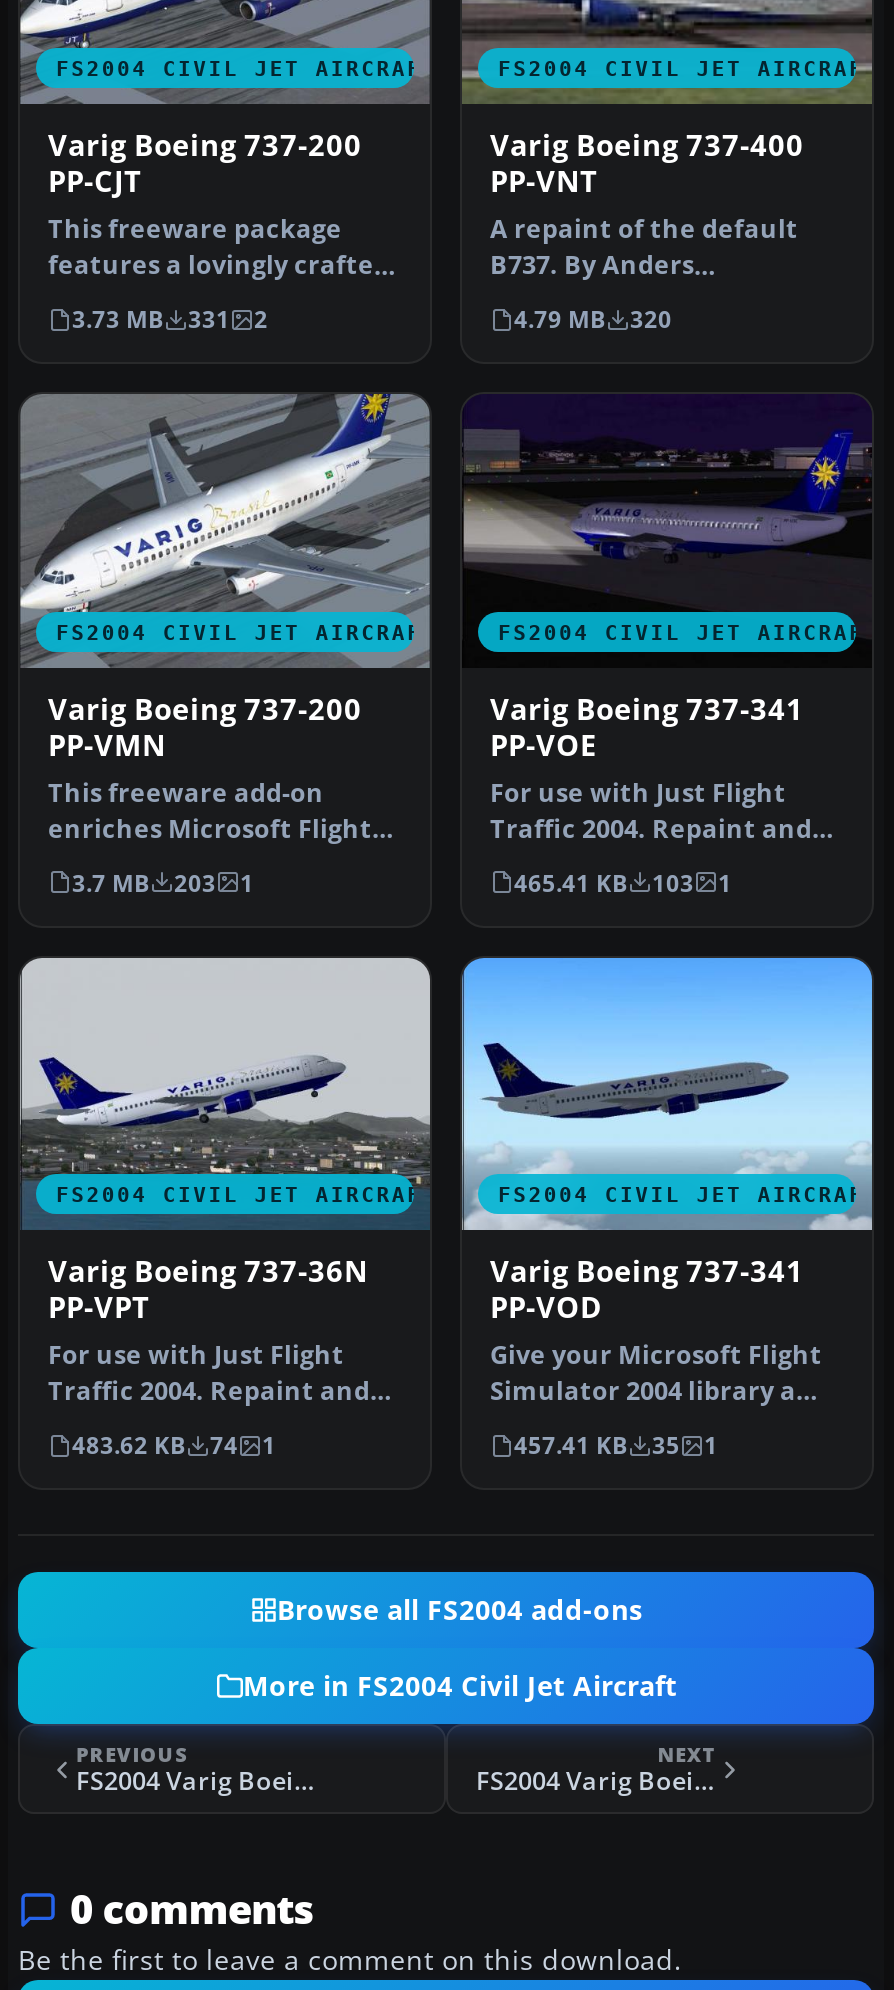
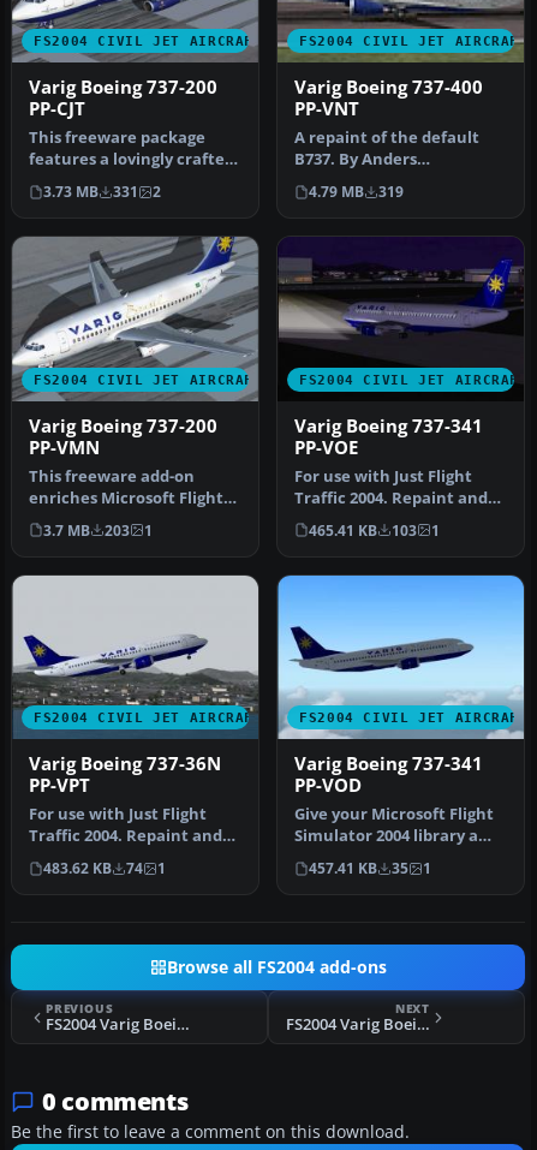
- 4.79 MB 320
+ 4.79 MB 319

- More in FS2004 Civil Jet Aircraft
